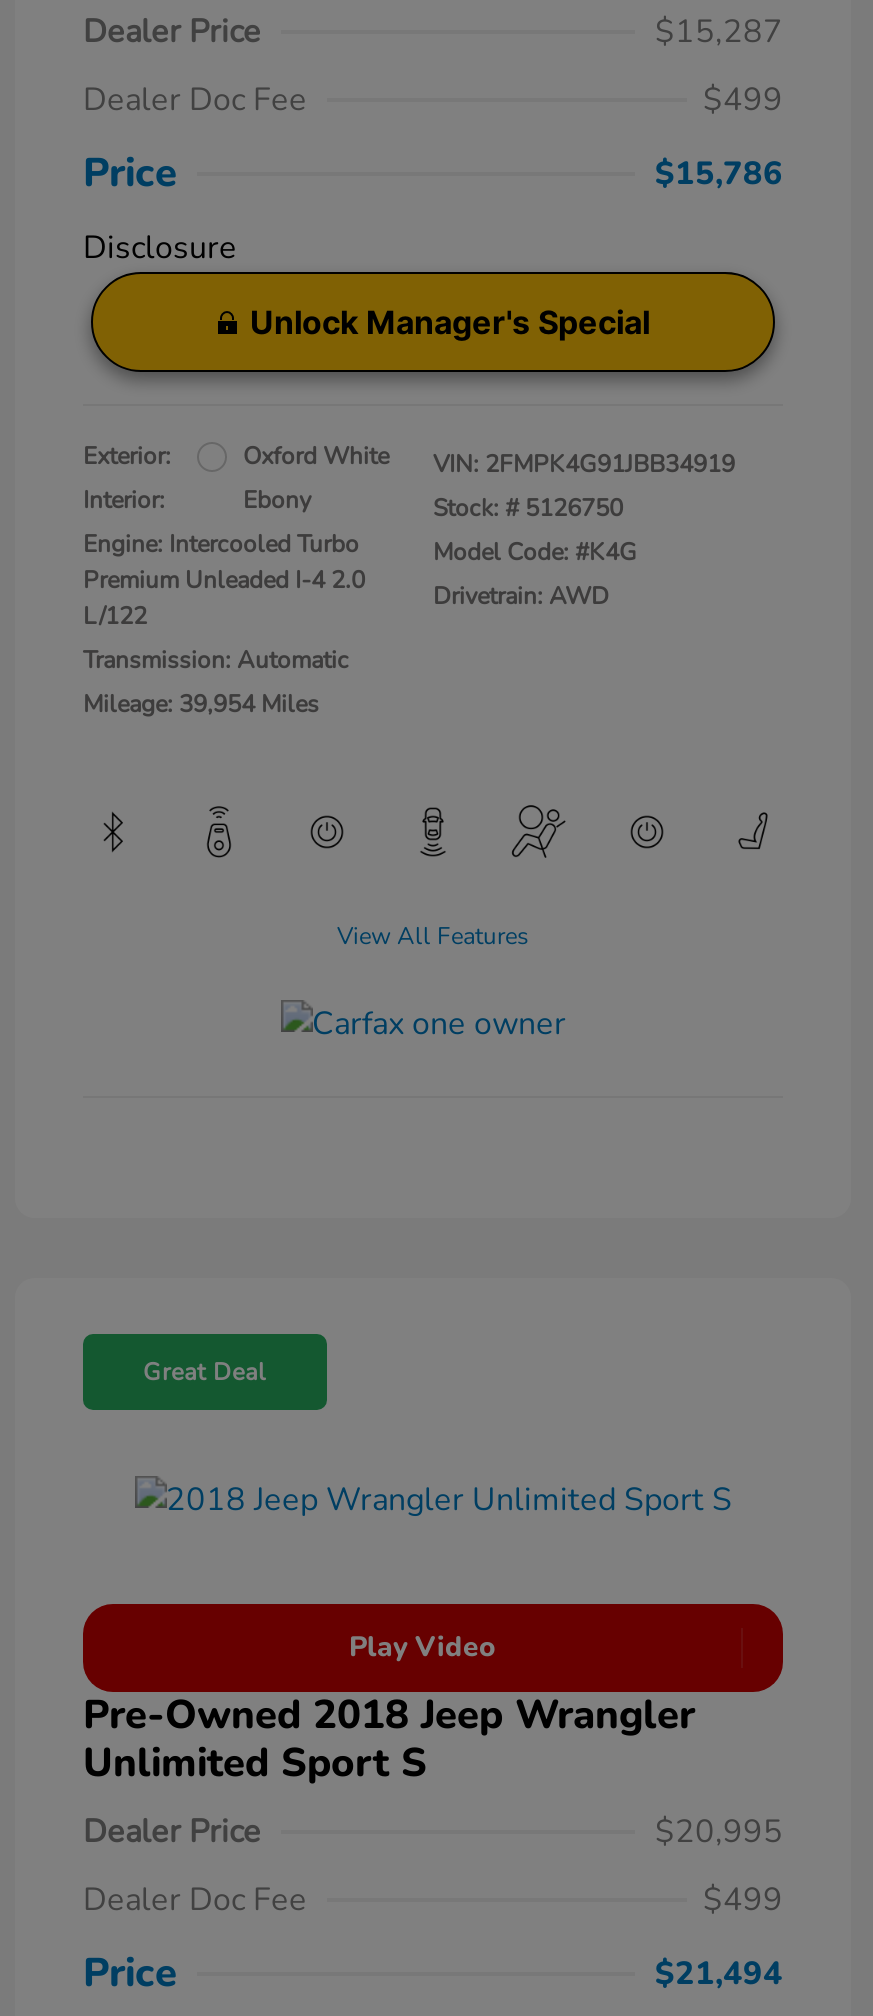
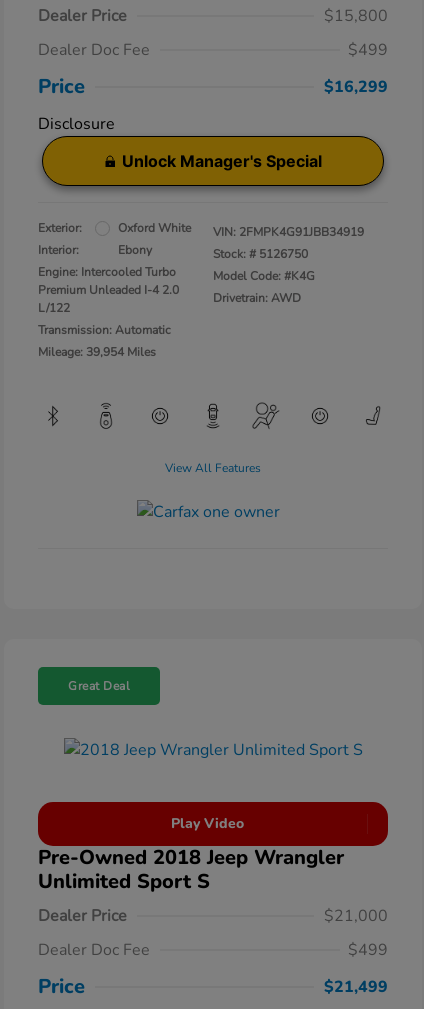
- $15,287
+ $15,800

- $15,786
+ $16,299

- $20,995
+ $21,000

- $21,494
+ $21,499
